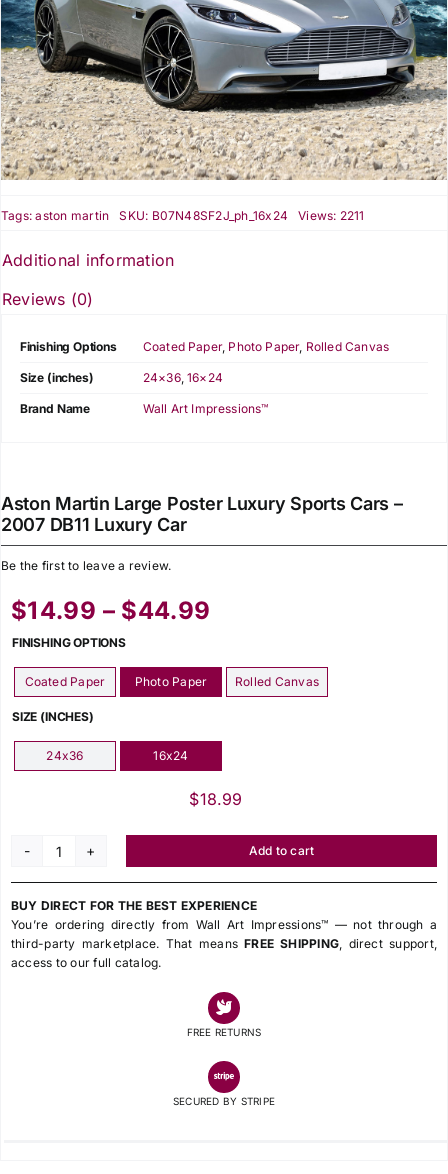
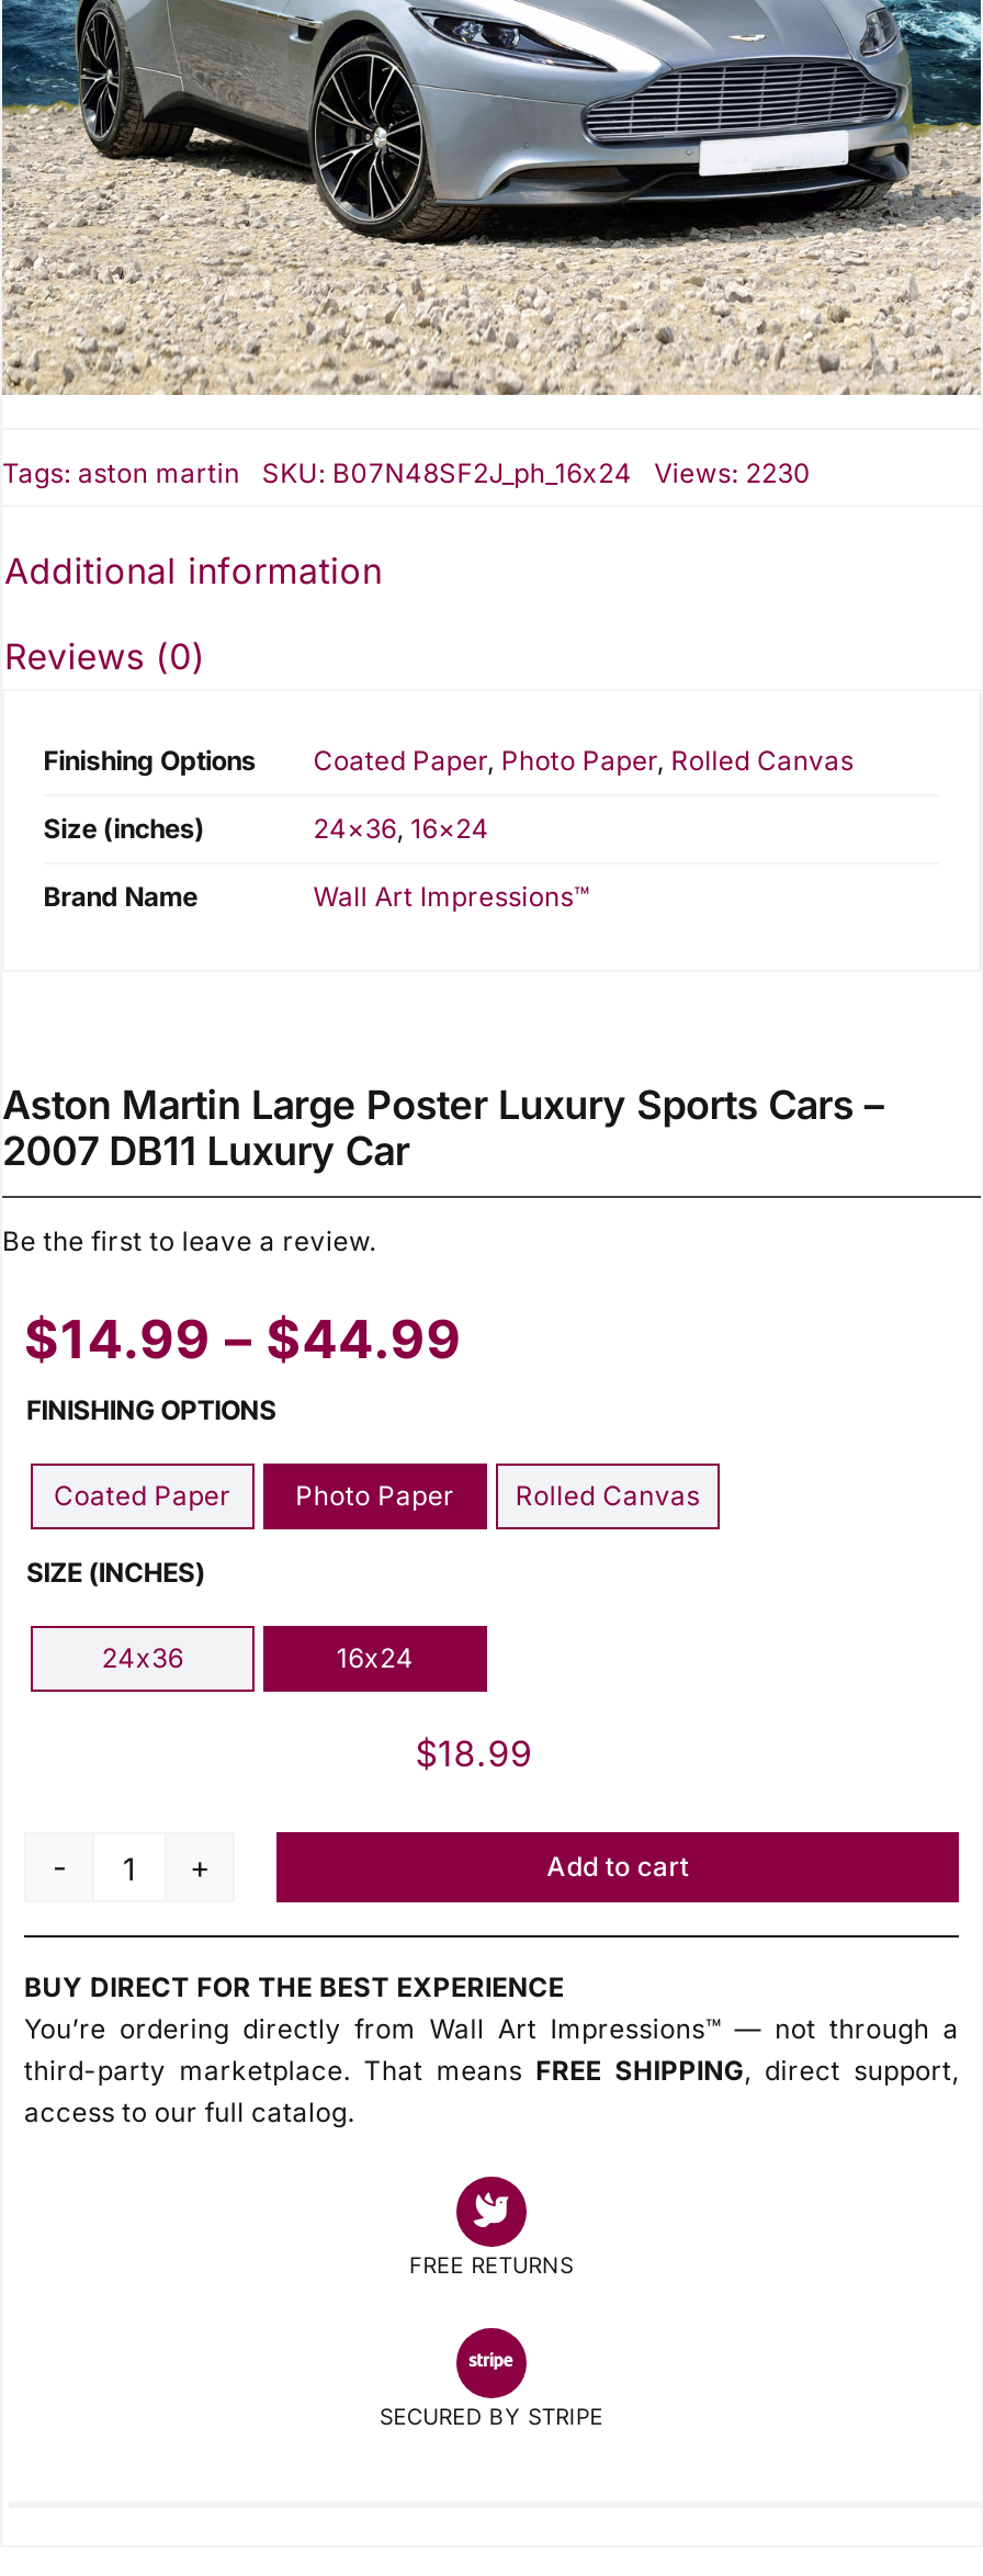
- Tags: aston martin SKU: B07N48SF2J_ph_16x24 Views: 2211
+ Tags: aston martin SKU: B07N48SF2J_ph_16x24 Views: 2230
